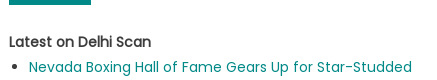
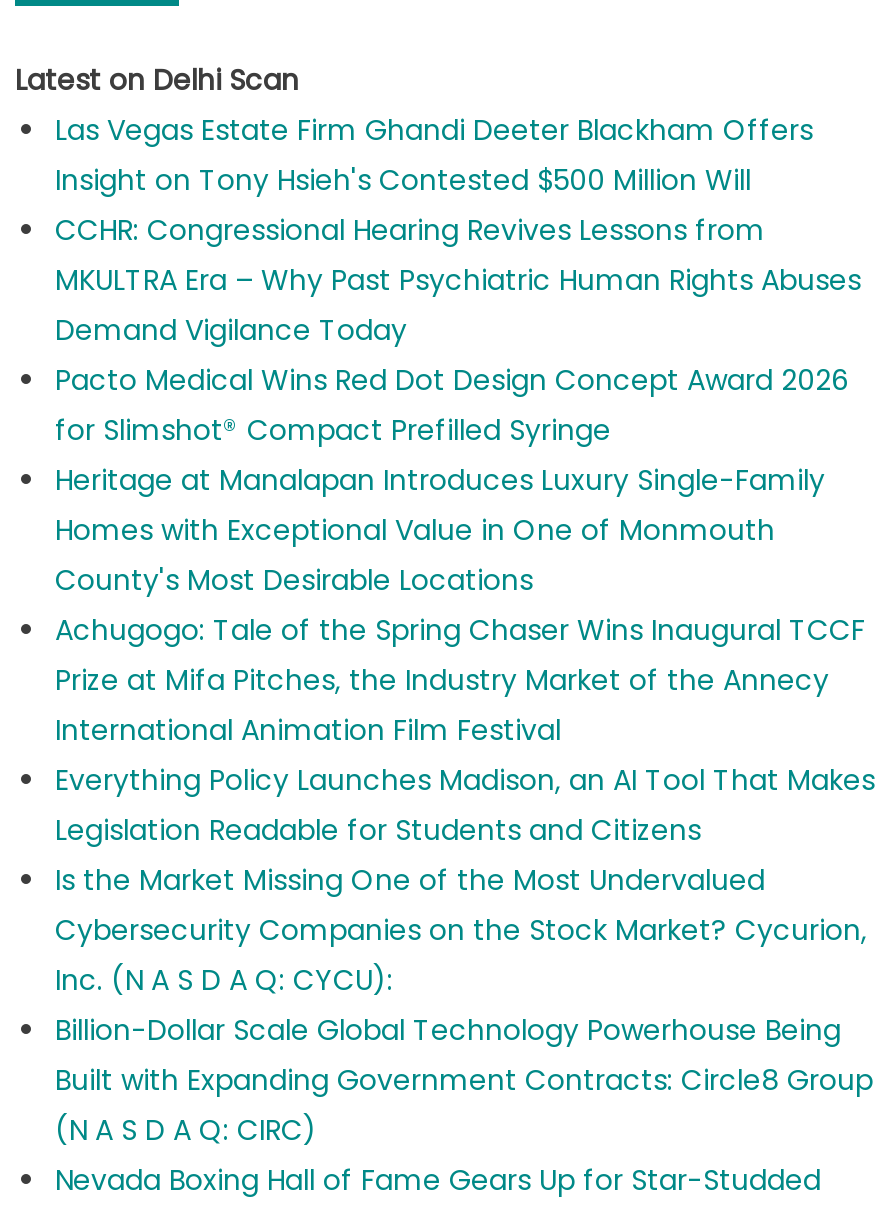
+ Las Vegas Estate Firm Ghandi Deeter Blackham Offers
+ Insight on Tony Hsieh's Contested $500 Million Will
+ CCHR: Congressional Hearing Revives Lessons from
+ MKULTRA Era – Why Past Psychiatric Human Rights Abuses
+ Demand Vigilance Today
+ Pacto Medical Wins Red Dot Design Concept Award 2026
+ for Slimshot® Compact Prefilled Syringe
+ Heritage at Manalapan Introduces Luxury Single-Family
+ Homes with Exceptional Value in One of Monmouth
+ County's Most Desirable Locations
+ Achugogo: Tale of the Spring Chaser Wins Inaugural TCCF
+ Prize at Mifa Pitches, the Industry Market of the Annecy
+ International Animation Film Festival
+ Everything Policy Launches Madison, an AI Tool That Makes
+ Legislation Readable for Students and Citizens
+ Is the Market Missing One of the Most Undervalued
+ Cybersecurity Companies on the Stock Market? Cycurion,
+ Inc. (N A S D A Q: CYCU):
+ Billion-Dollar Scale Global Technology Powerhouse Being
+ Built with Expanding Government Contracts: Circle8 Group
+ (N A S D A Q: CIRC)
